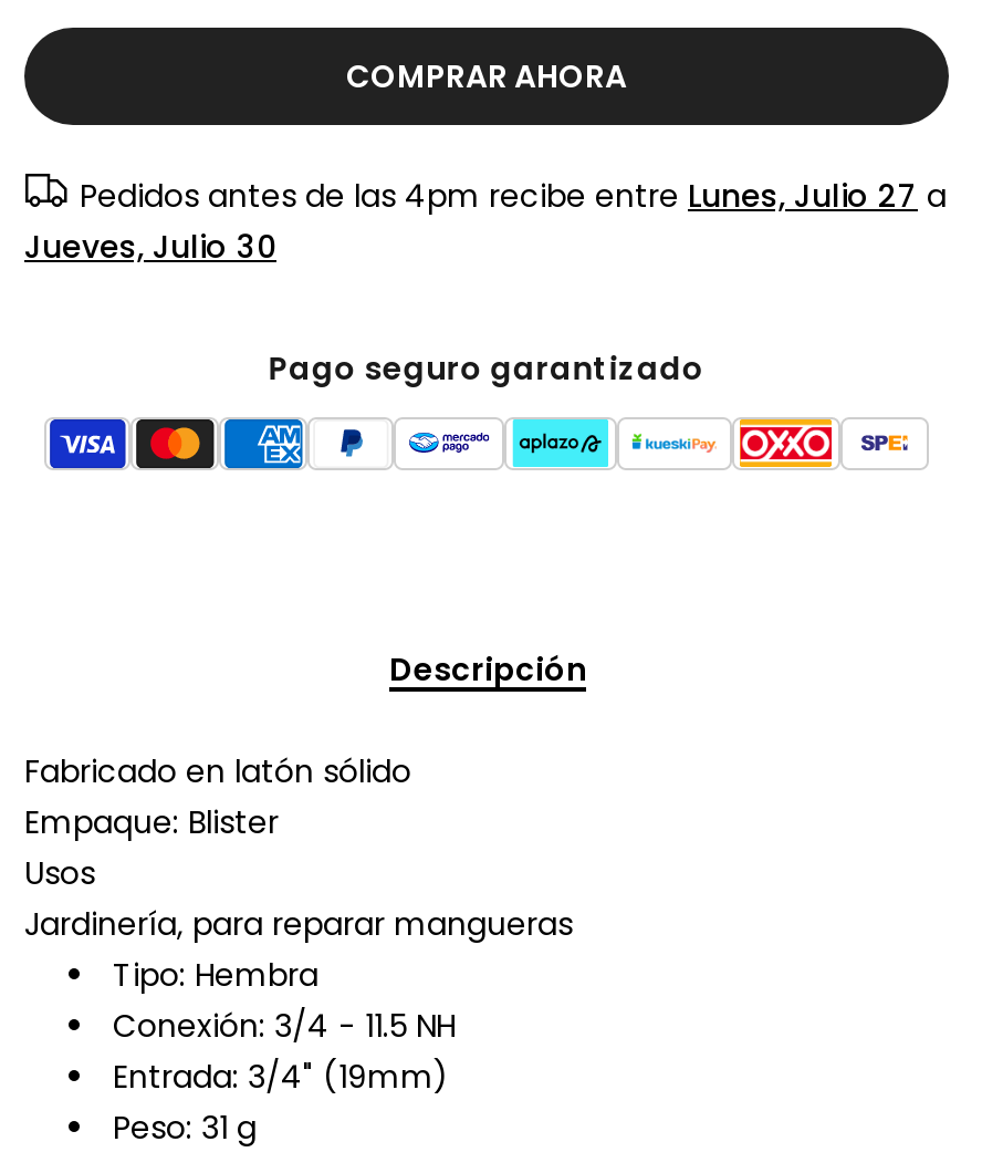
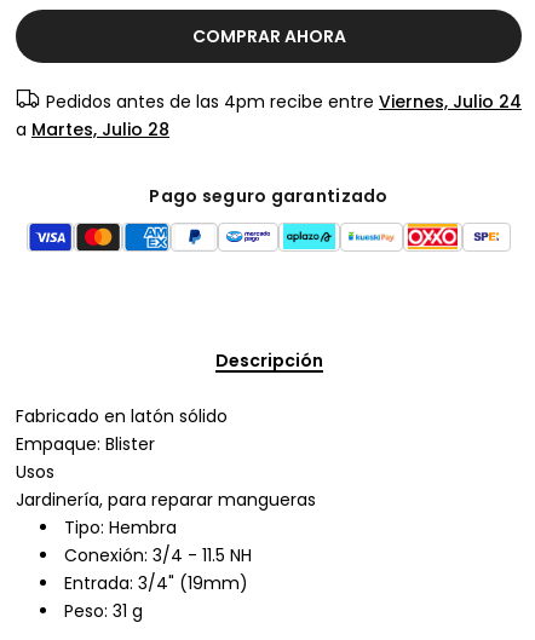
- Pedidos antes de las 4pm recibe entre Lunes, Julio 27 a
- Jueves, Julio 30
+ Pedidos antes de las 4pm recibe entre Viernes, Julio 24
+ a Martes, Julio 28
